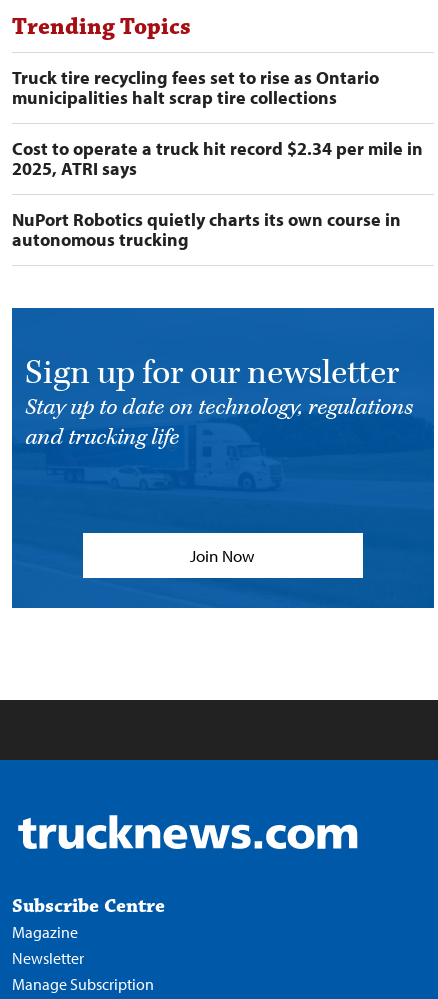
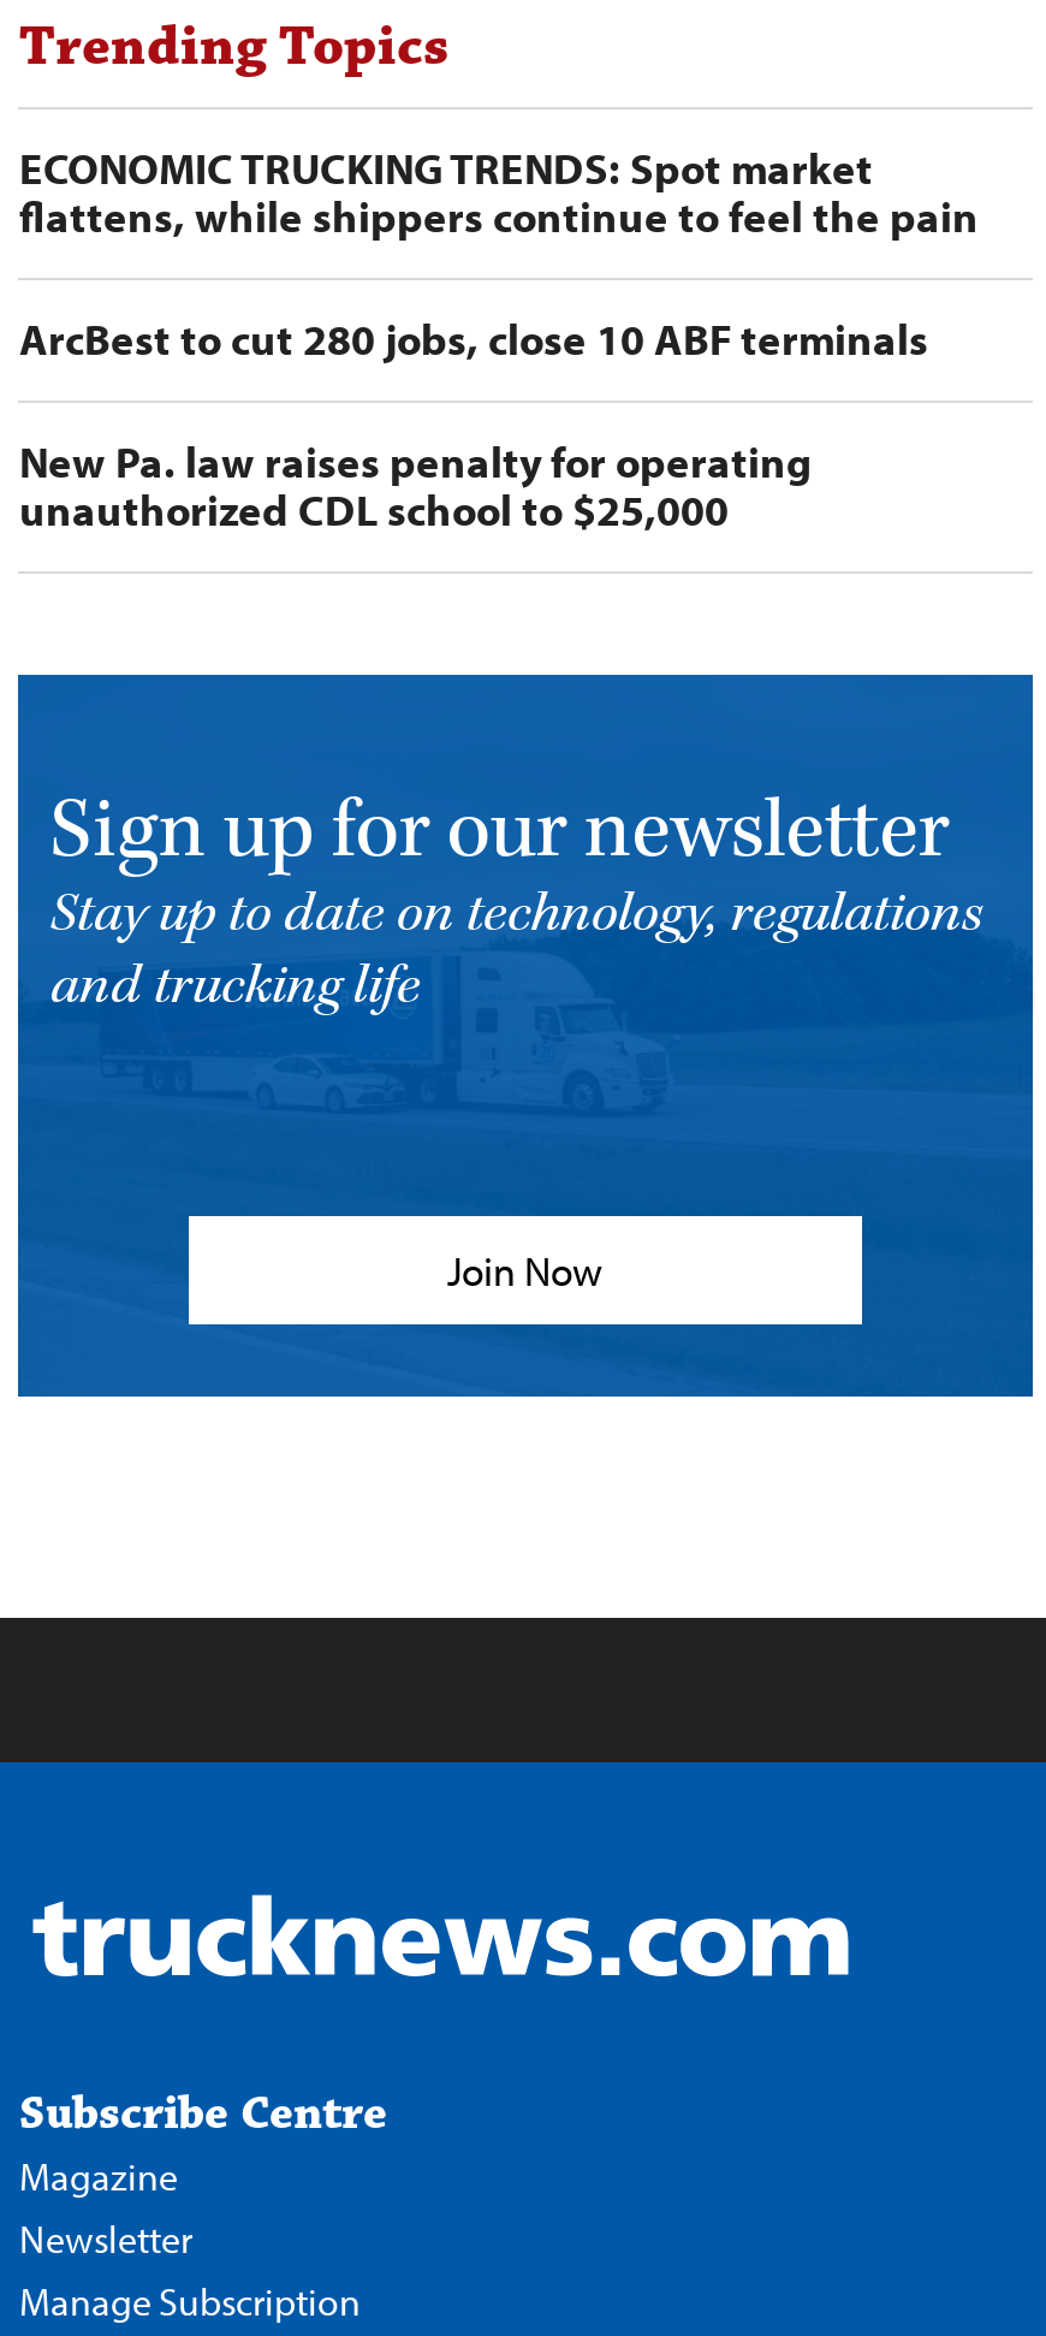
- Truck tire recycling fees set to rise as Ontario
- municipalities halt scrap tire collections
+ ECONOMIC TRUCKING TRENDS: Spot market
+ flattens, while shippers continue to feel the pain

- Cost to operate a truck hit record $2.34 per mile in
- 2025, ATRI says
+ ArcBest to cut 280 jobs, close 10 ABF terminals

- NuPort Robotics quietly charts its own course in
- autonomous trucking
+ New Pa. law raises penalty for operating
+ unauthorized CDL school to $25,000
